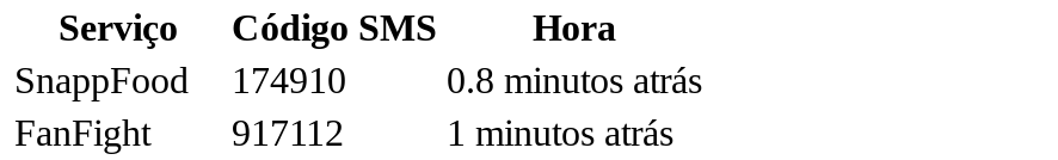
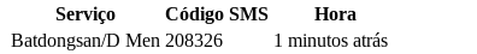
- SnappFood
- 174910
- 0.8 minutos atrás
- FanFight
- 917112
+ Batdongsan/D Men 208326
